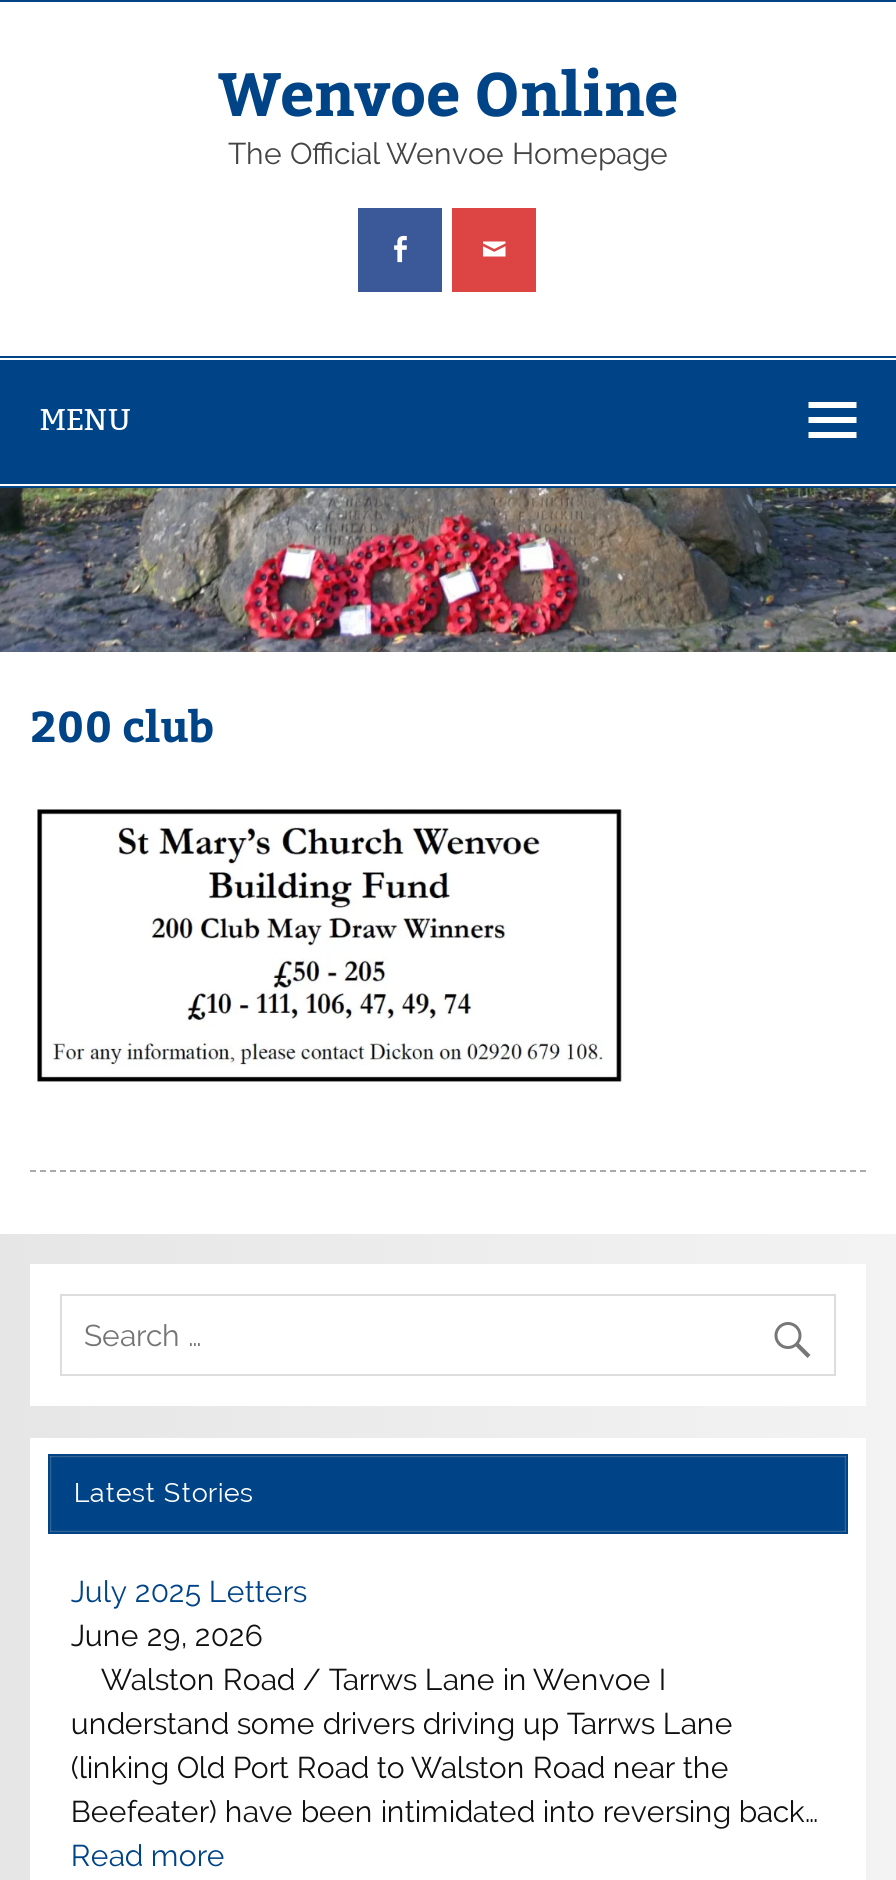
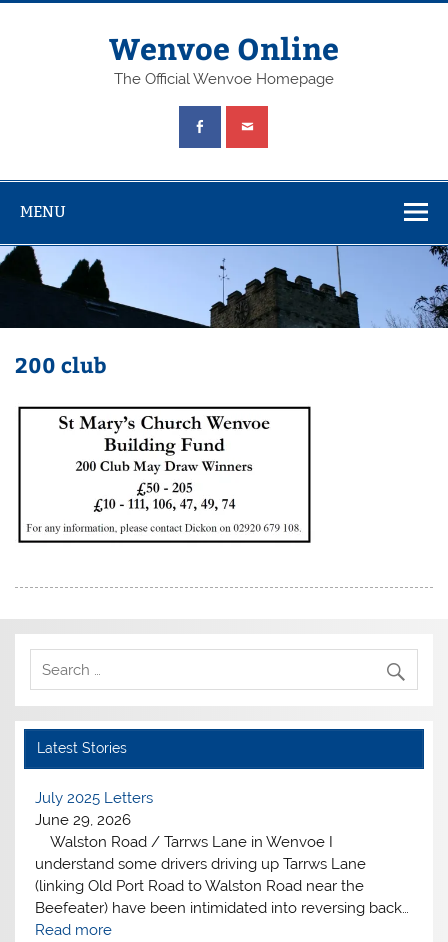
- [image]
+ [image]
